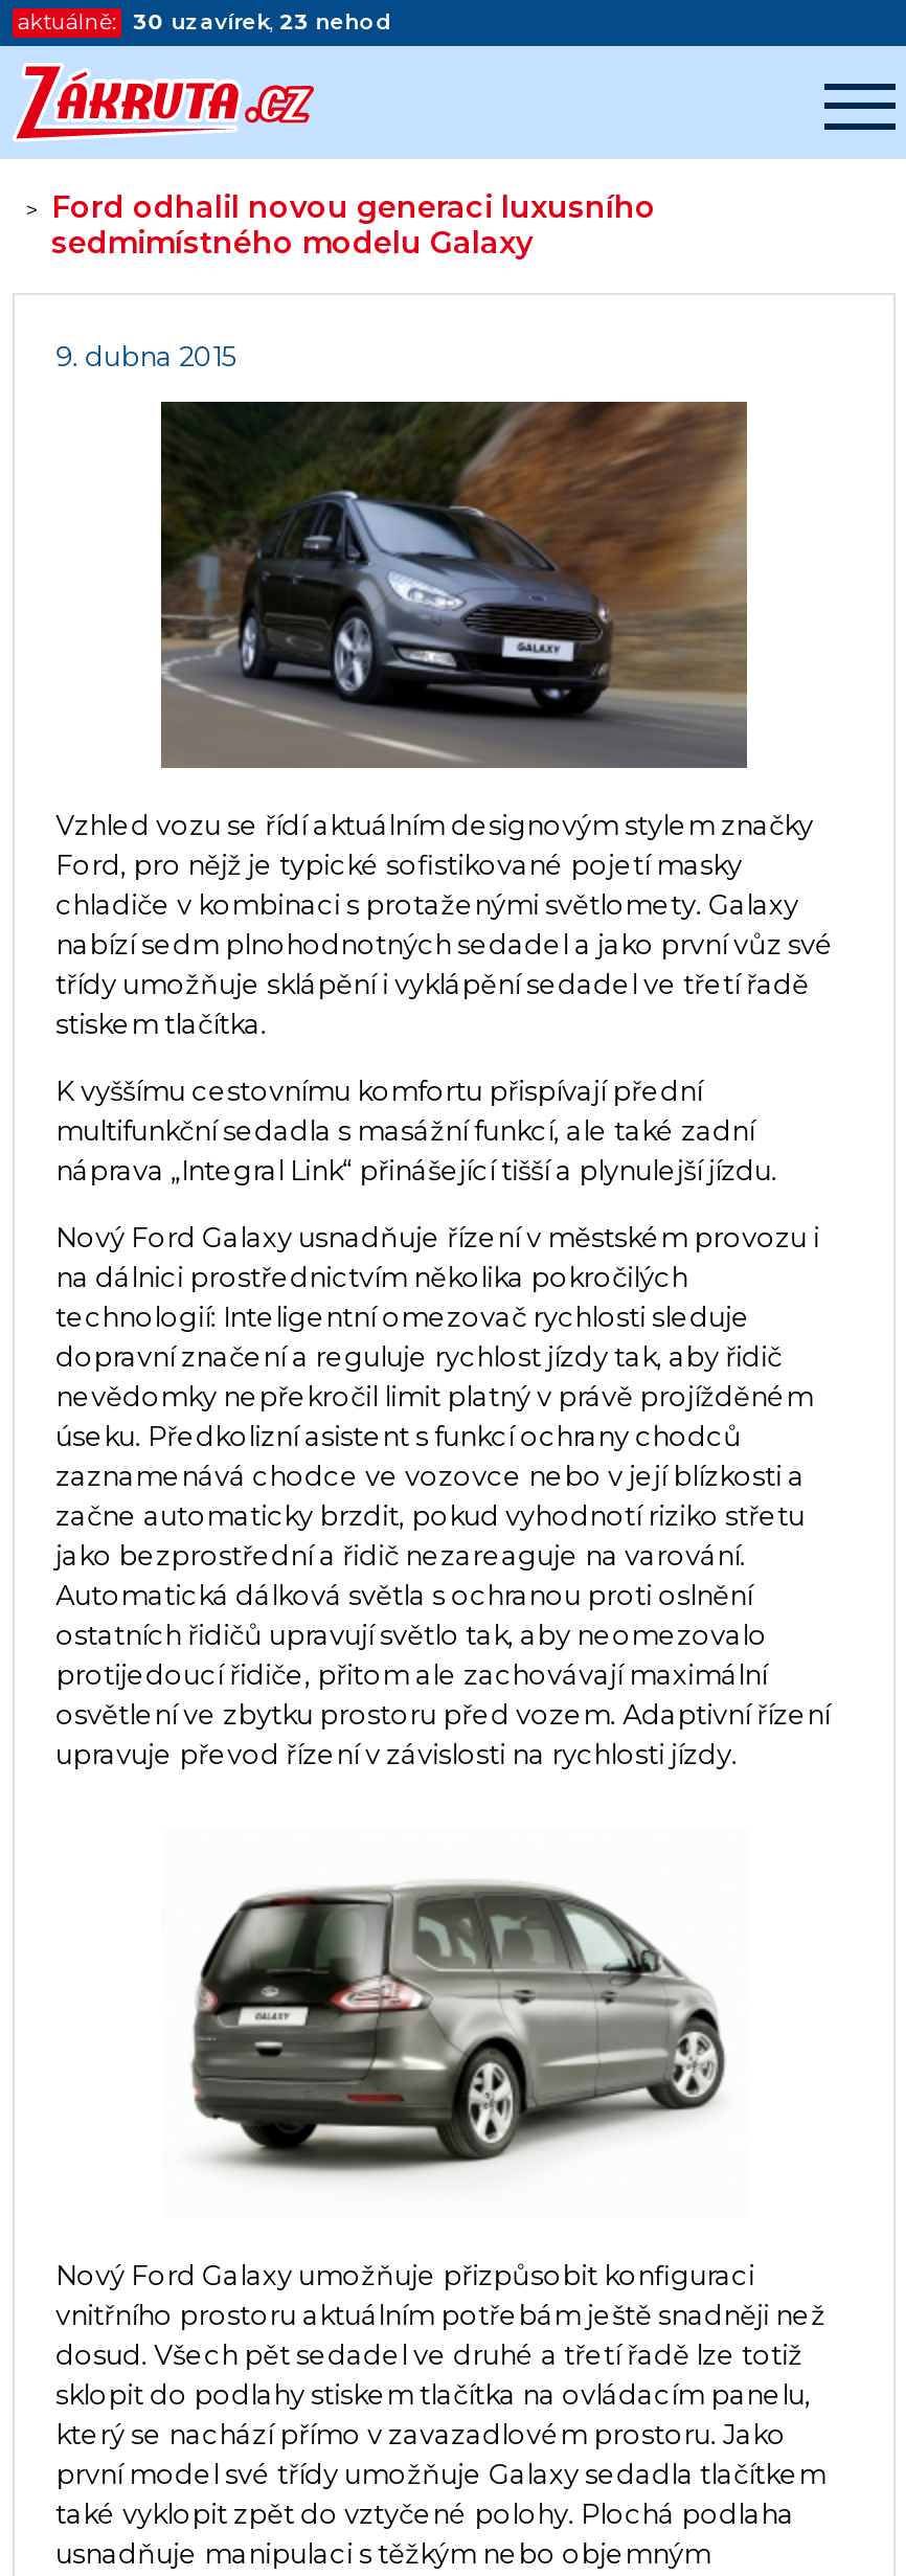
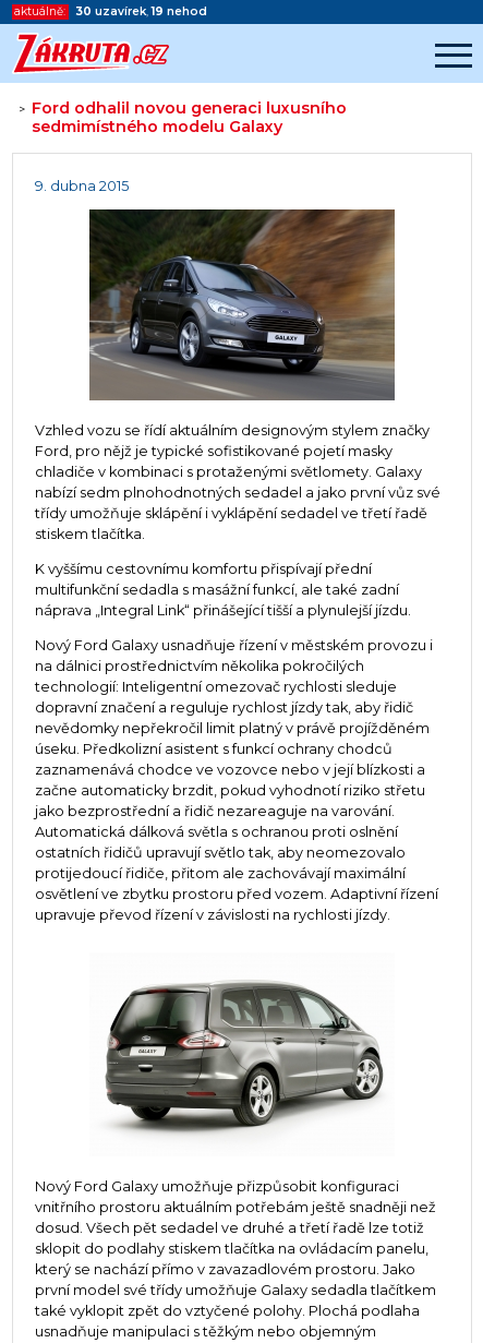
- 30 uzavírek, 23 nehod
+ 30 uzavírek, 19 nehod
